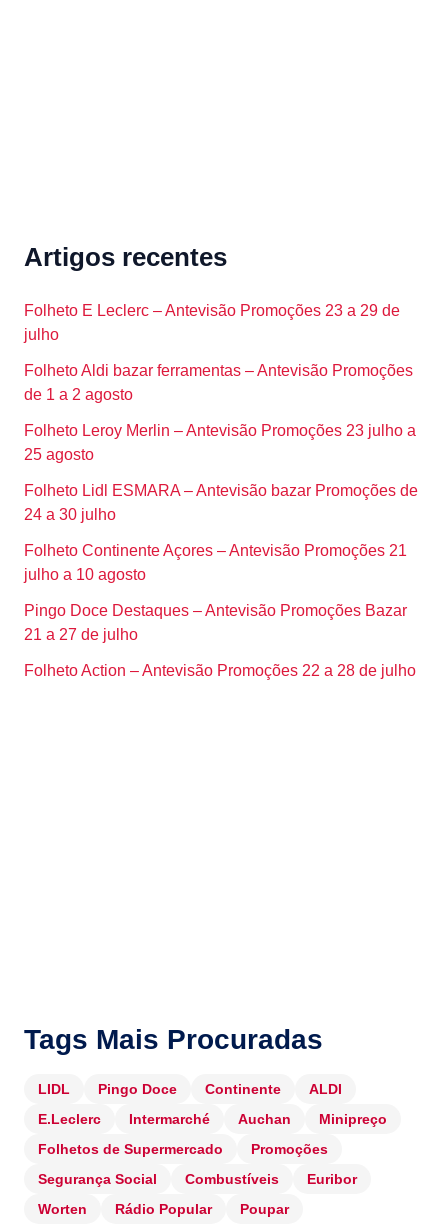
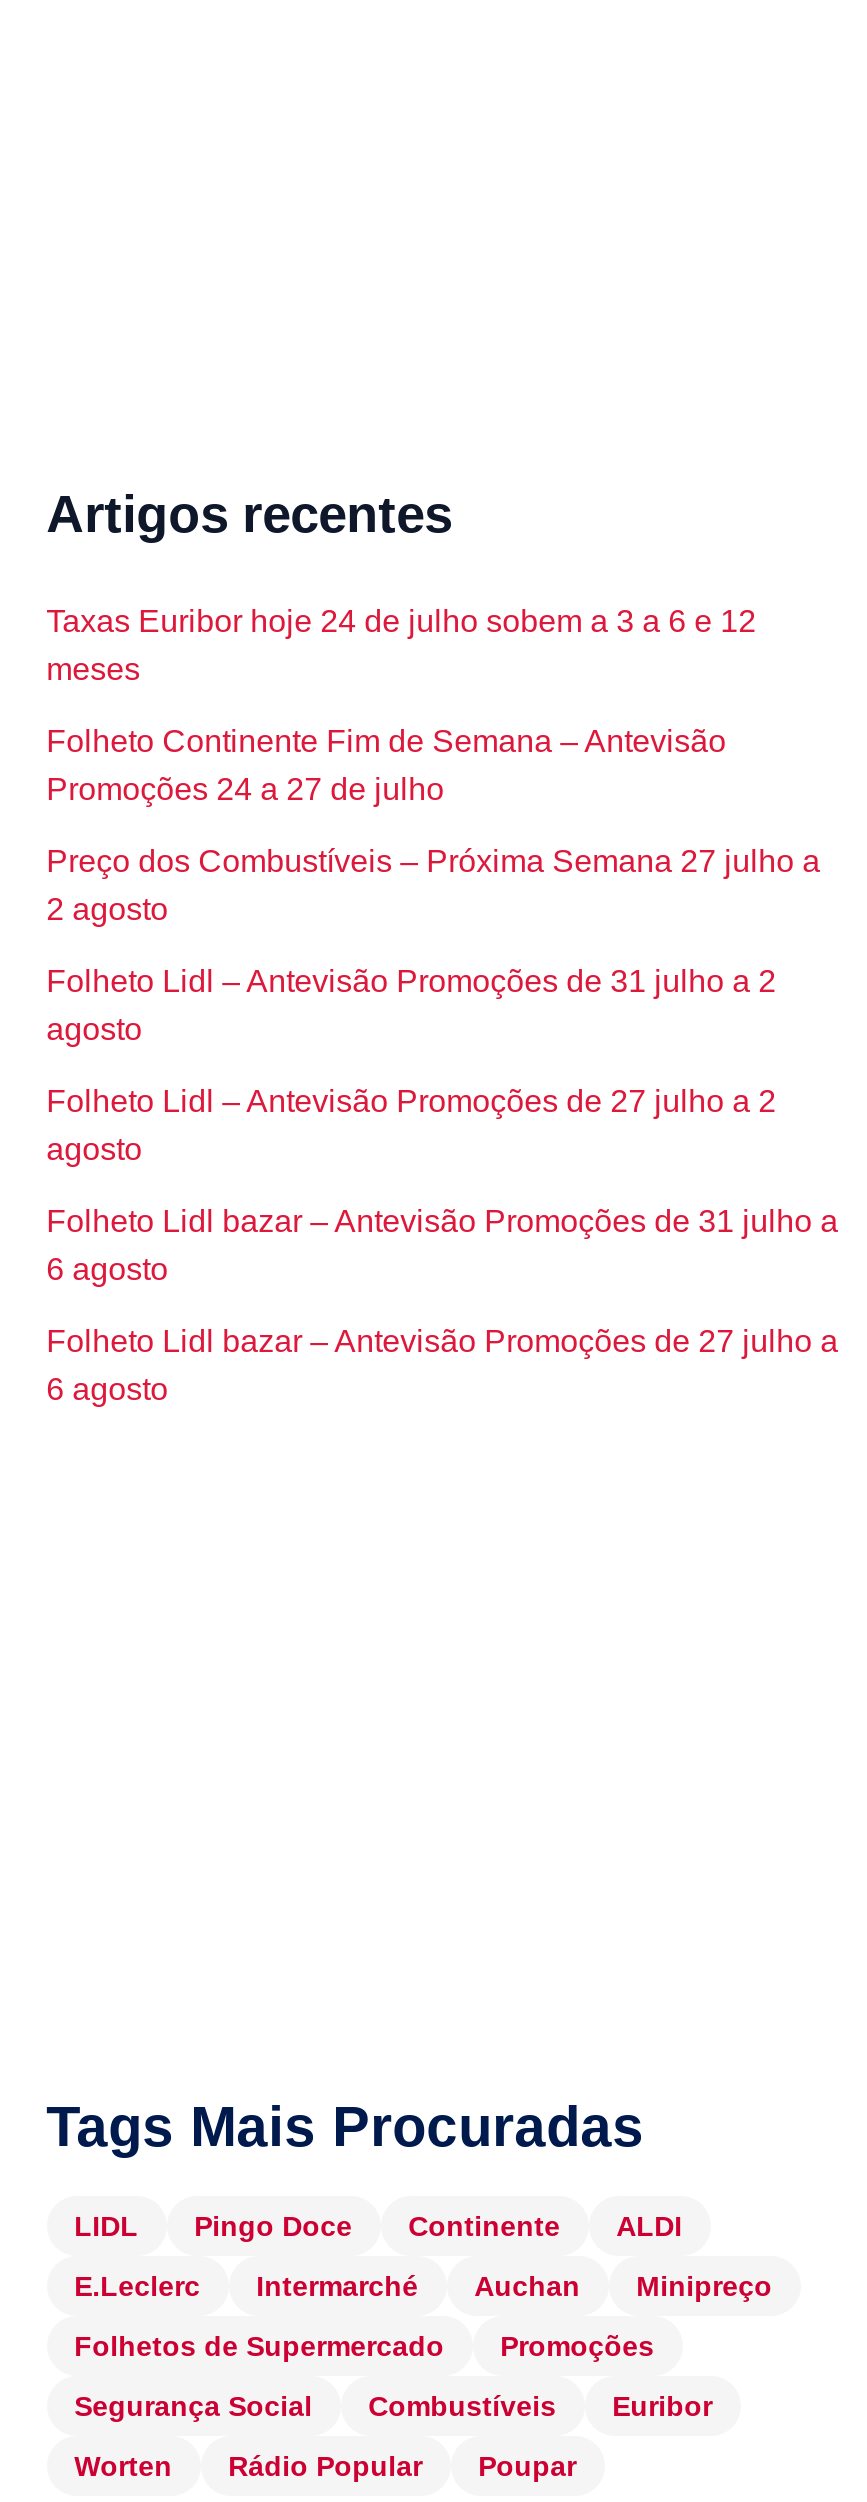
- Folheto E Leclerc – Antevisão Promoções 23 a 29 de
- julho
+ Taxas Euribor hoje 24 de julho sobem a 3 a 6 e 12
+ meses

- Folheto Aldi bazar ferramentas – Antevisão Promoções
- de 1 a 2 agosto
+ Folheto Continente Fim de Semana – Antevisão
+ Promoções 24 a 27 de julho

- Folheto Leroy Merlin – Antevisão Promoções 23 julho a
- 25 agosto
+ Preço dos Combustíveis – Próxima Semana 27 julho a
+ 2 agosto

- Folheto Lidl ESMARA – Antevisão bazar Promoções de
- 24 a 30 julho
+ Folheto Lidl – Antevisão Promoções de 31 julho a 2
+ agosto

- Folheto Continente Açores – Antevisão Promoções 21
- julho a 10 agosto
+ Folheto Lidl – Antevisão Promoções de 27 julho a 2
+ agosto

- Pingo Doce Destaques – Antevisão Promoções Bazar
- 21 a 27 de julho
+ Folheto Lidl bazar – Antevisão Promoções de 31 julho a
+ 6 agosto

- Folheto Action – Antevisão Promoções 22 a 28 de julho
+ Folheto Lidl bazar – Antevisão Promoções de 27 julho a
+ 6 agosto
